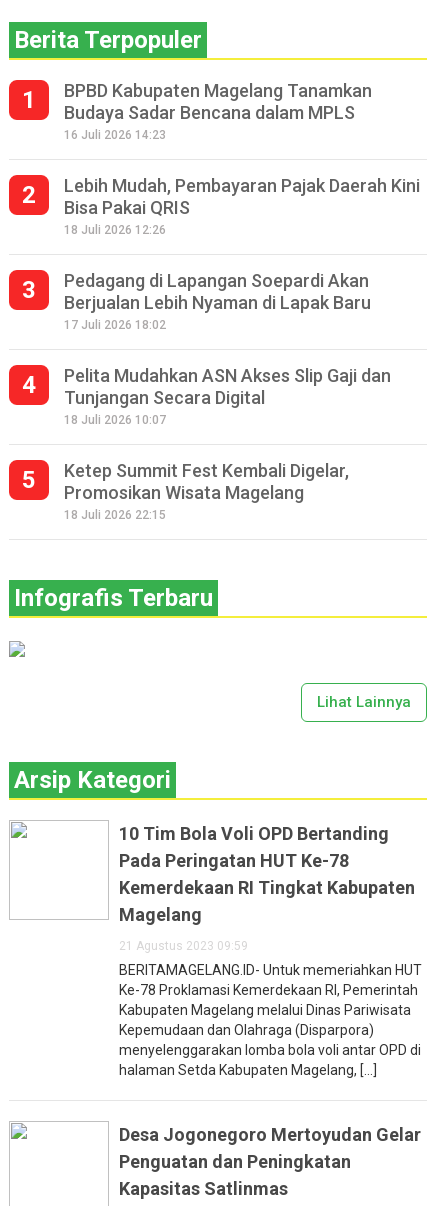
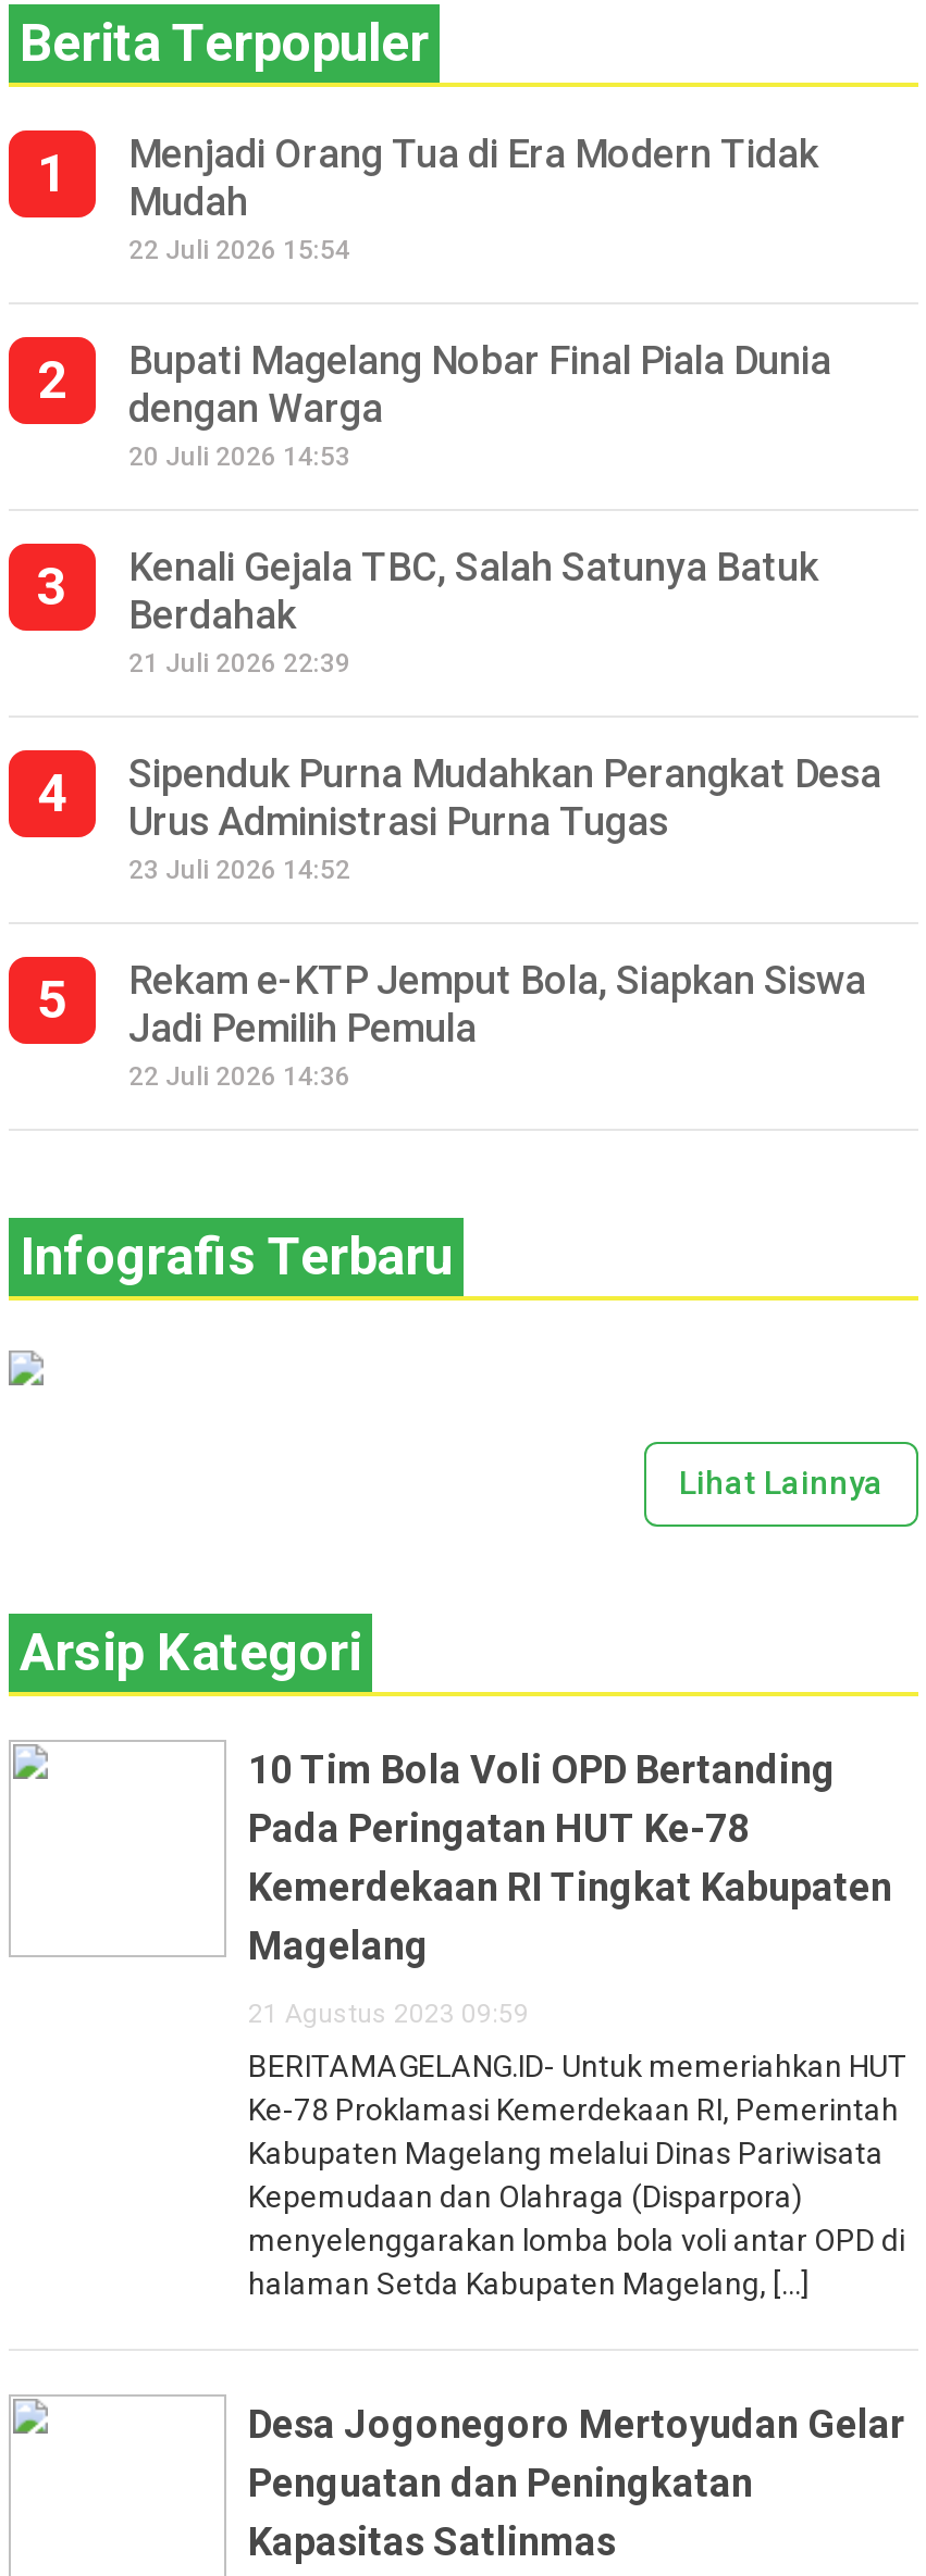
- BPBD Kabupaten Magelang Tanamkan
- Budaya Sadar Bencana dalam MPLS
- 16 Juli 2026 14:23
+ Menjadi Orang Tua di Era Modern Tidak
+ Mudah
+ 22 Juli 2026 15:54

- Lebih Mudah, Pembayaran Pajak Daerah Kini
- Bisa Pakai QRIS
- 18 Juli 2026 12:26
+ Bupati Magelang Nobar Final Piala Dunia
+ dengan Warga
+ 20 Juli 2026 14:53

- Pedagang di Lapangan Soepardi Akan
- Berjualan Lebih Nyaman di Lapak Baru
- 17 Juli 2026 18:02
+ Kenali Gejala TBC, Salah Satunya Batuk
+ Berdahak
+ 21 Juli 2026 22:39

- Pelita Mudahkan ASN Akses Slip Gaji dan
- Tunjangan Secara Digital
- 18 Juli 2026 10:07
+ Sipenduk Purna Mudahkan Perangkat Desa
+ Urus Administrasi Purna Tugas
+ 23 Juli 2026 14:52

- Ketep Summit Fest Kembali Digelar,
- Promosikan Wisata Magelang
- 18 Juli 2026 22:15
+ Rekam e-KTP Jemput Bola, Siapkan Siswa
+ Jadi Pemilih Pemula
+ 22 Juli 2026 14:36
